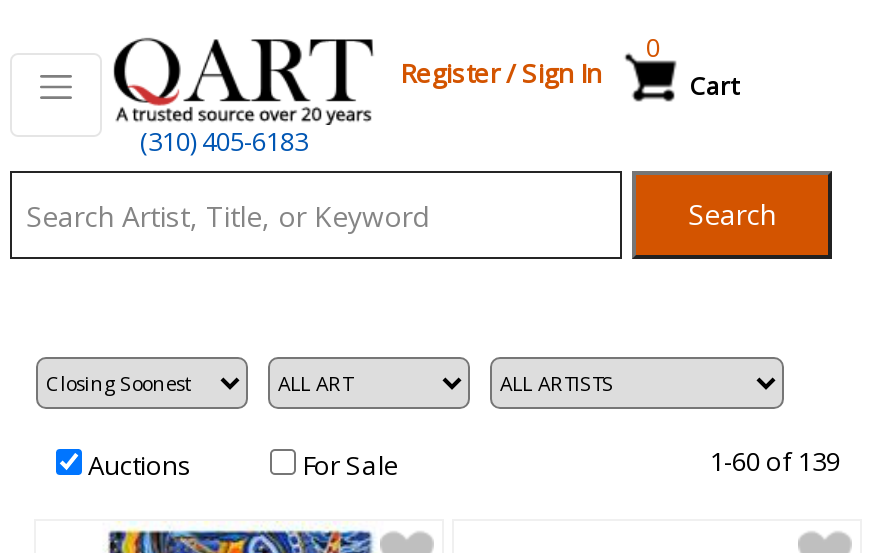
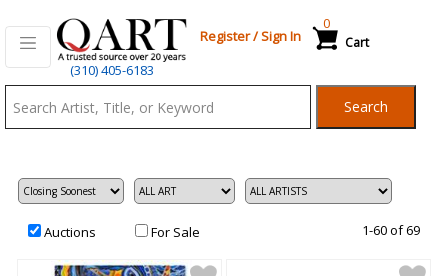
- 1-60 of 139
+ 1-60 of 69
